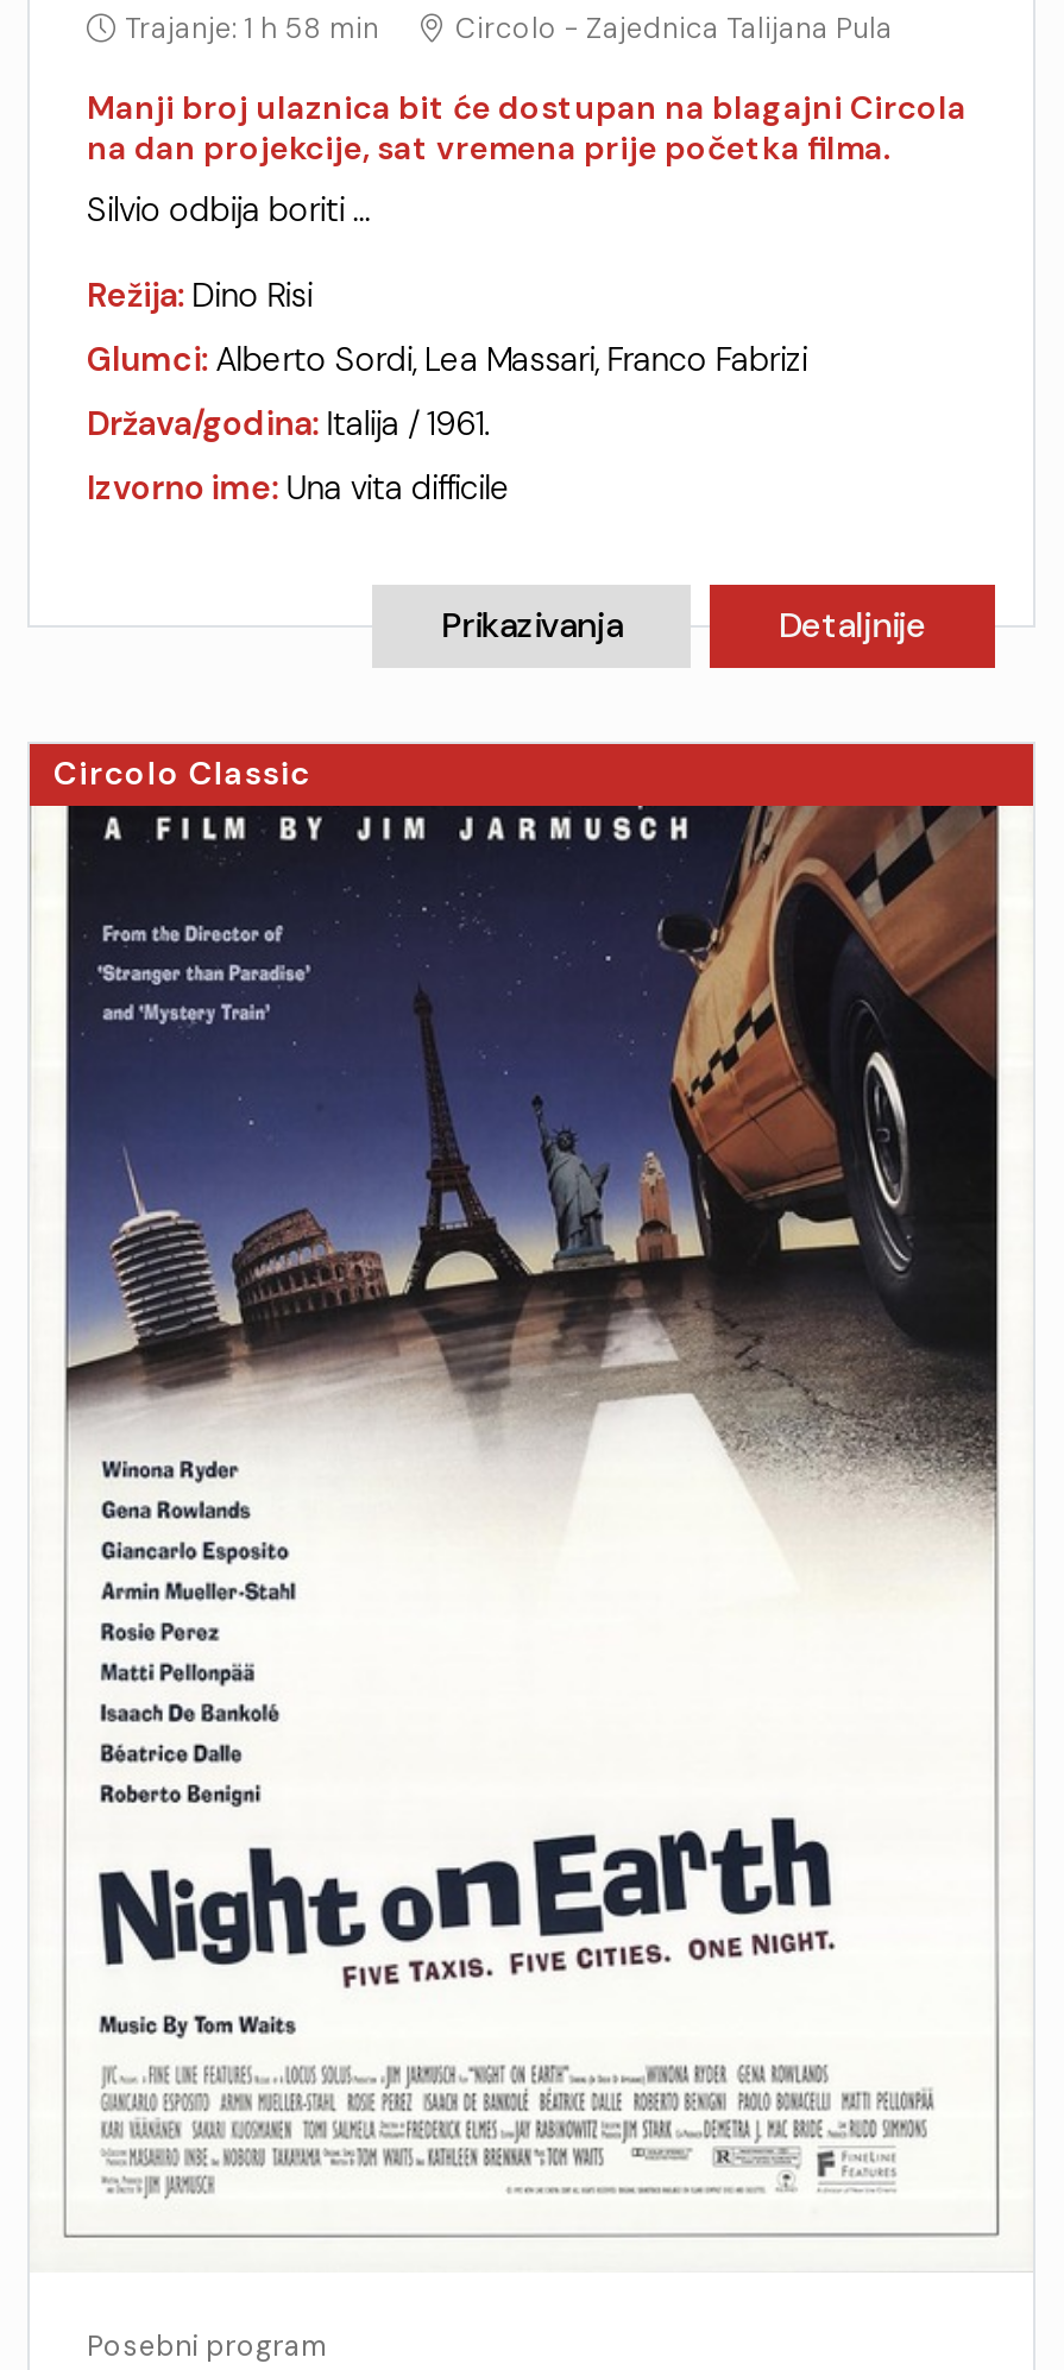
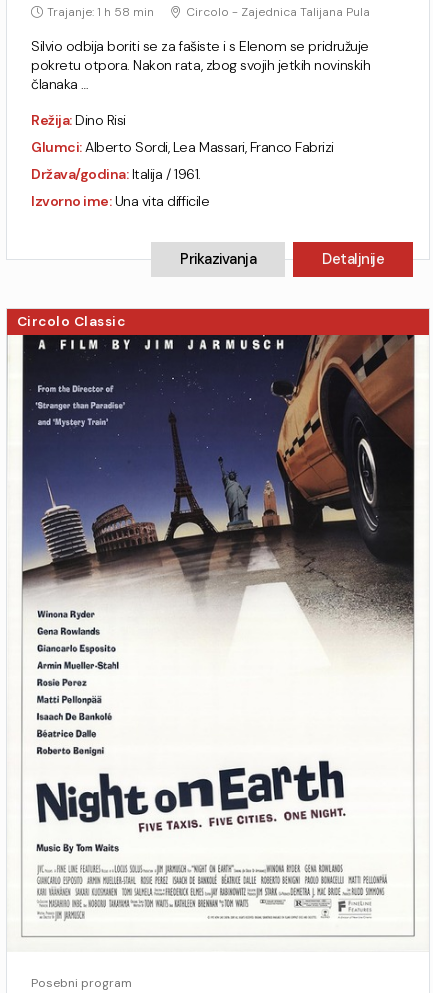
- Manji broj ulaznica bit će dostupan na blagajni Circola
- na dan projekcije, sat vremena prije početka filma.
- Silvio odbija boriti …
+ Silvio odbija boriti se za fašiste i s Elenom se pridružuje
+ pokretu otpora. Nakon rata, zbog svojih jetkih novinskih
+ članaka …
